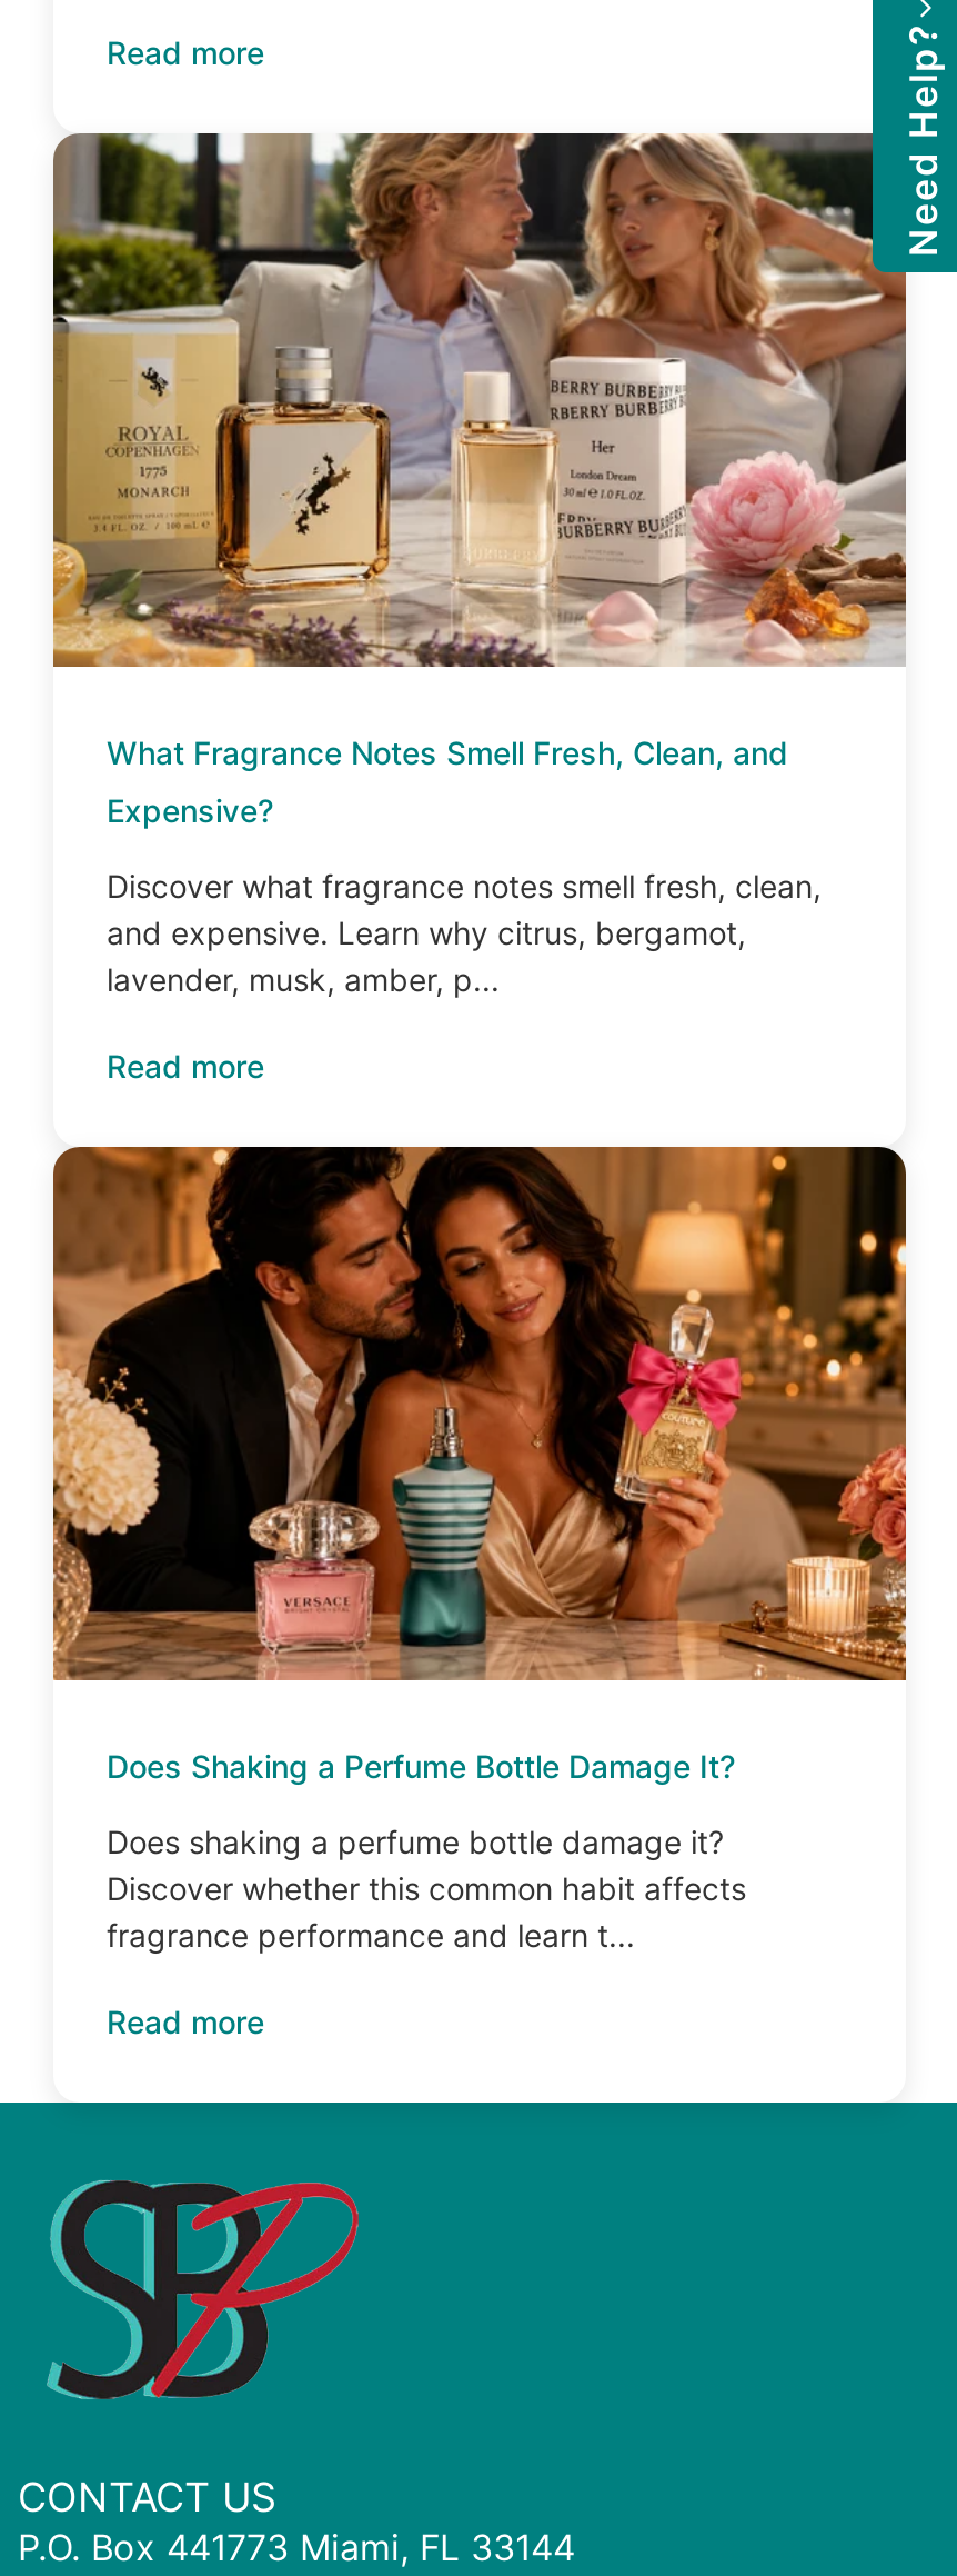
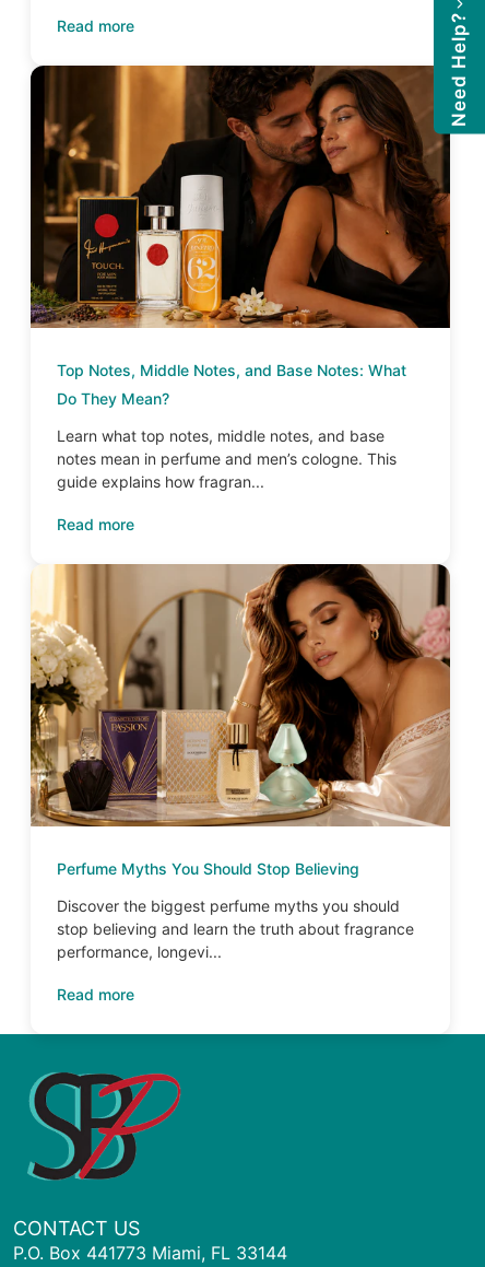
- [image]
- What Fragrance Notes Smell Fresh, Clean, and
+ [image]
+ Top Notes, Middle Notes, and Base Notes: What

- Expensive?
+ Do They Mean?

- Discover what fragrance notes smell fresh, clean,
- and expensive. Learn why citrus, bergamot,
- lavender, musk, amber, p...
+ Learn what top notes, middle notes, and base
+ notes mean in perfume and men’s cologne. This
+ guide explains how fragran...

- [image]
- Does Shaking a Perfume Bottle Damage It?
+ [image]
+ Perfume Myths You Should Stop Believing

- Does shaking a perfume bottle damage it?
- Discover whether this common habit affects
- fragrance performance and learn t...
+ Discover the biggest perfume myths you should
+ stop believing and learn the truth about fragrance
+ performance, longevi...
